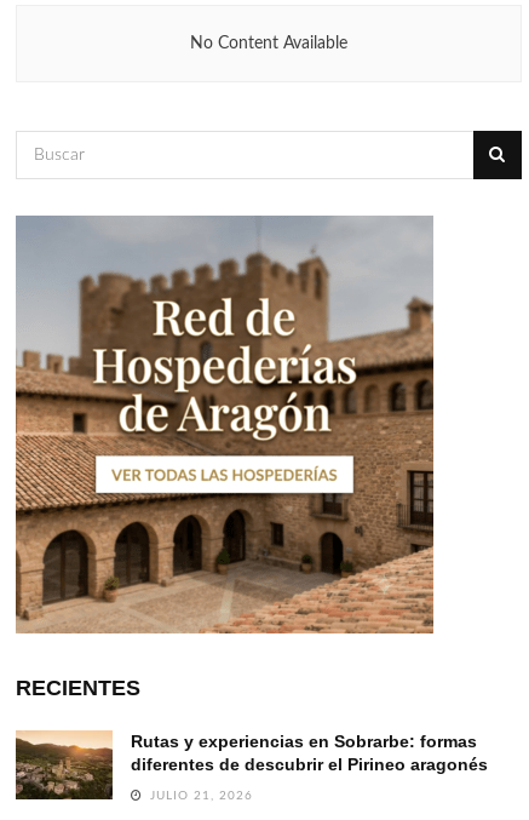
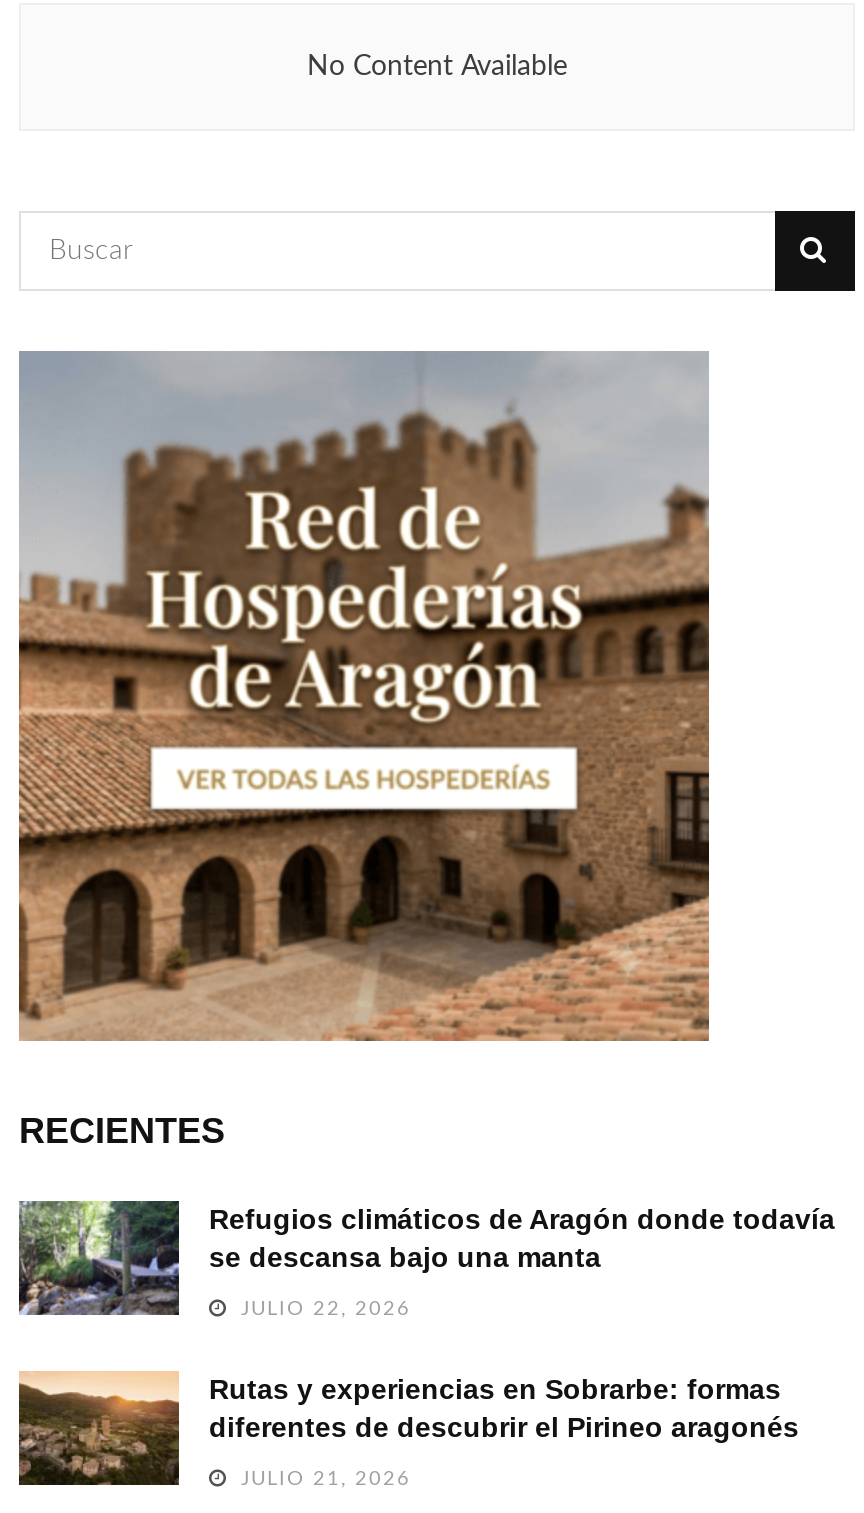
+ [image]
+ Refugios climáticos de Aragón donde todavía
+ se descansa bajo una manta
+ JULIO 22, 2026
